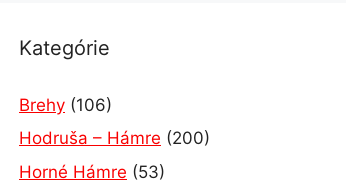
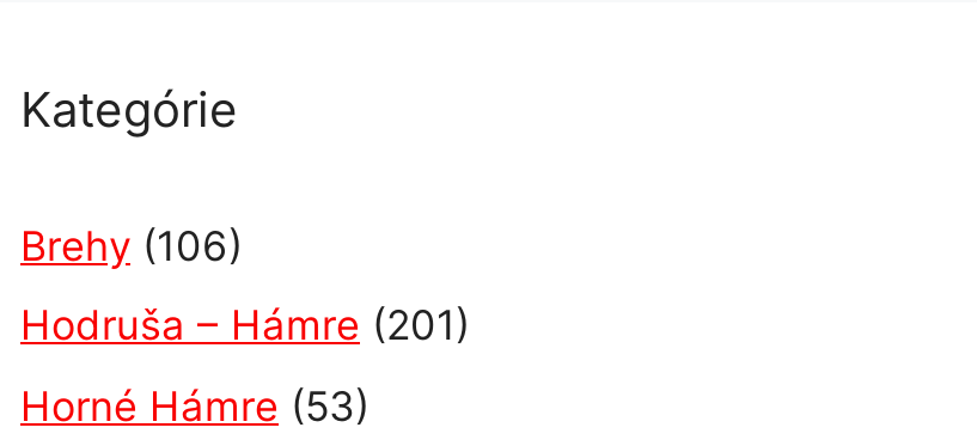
- Hodruša – Hámre (200)
+ Hodruša – Hámre (201)
